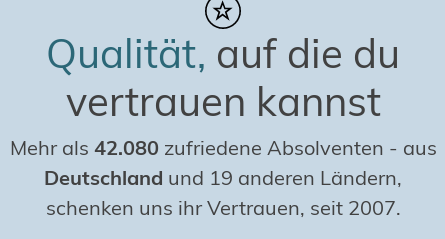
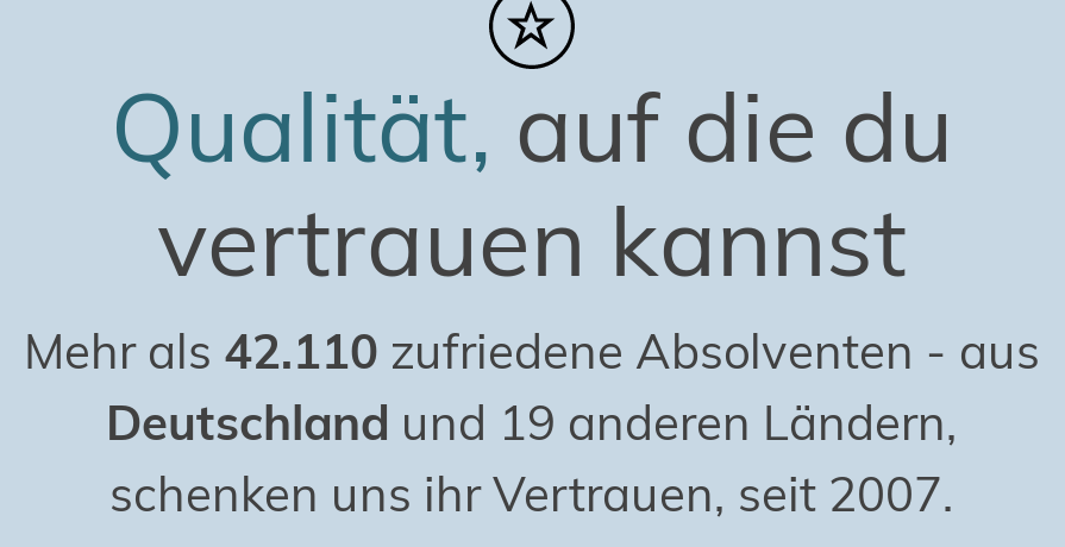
- Mehr als 42.080 zufriedene Absolventen - aus
+ Mehr als 42.110 zufriedene Absolventen - aus
